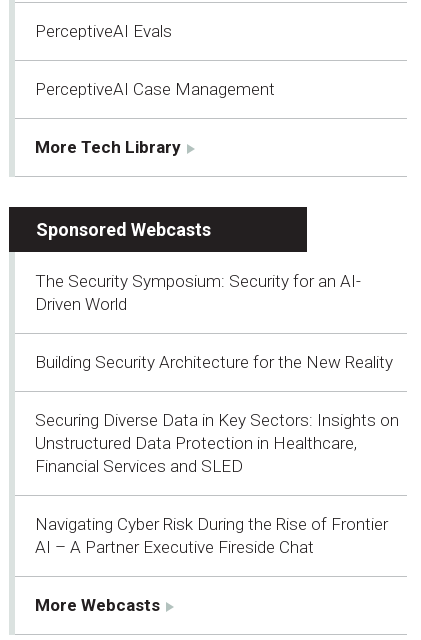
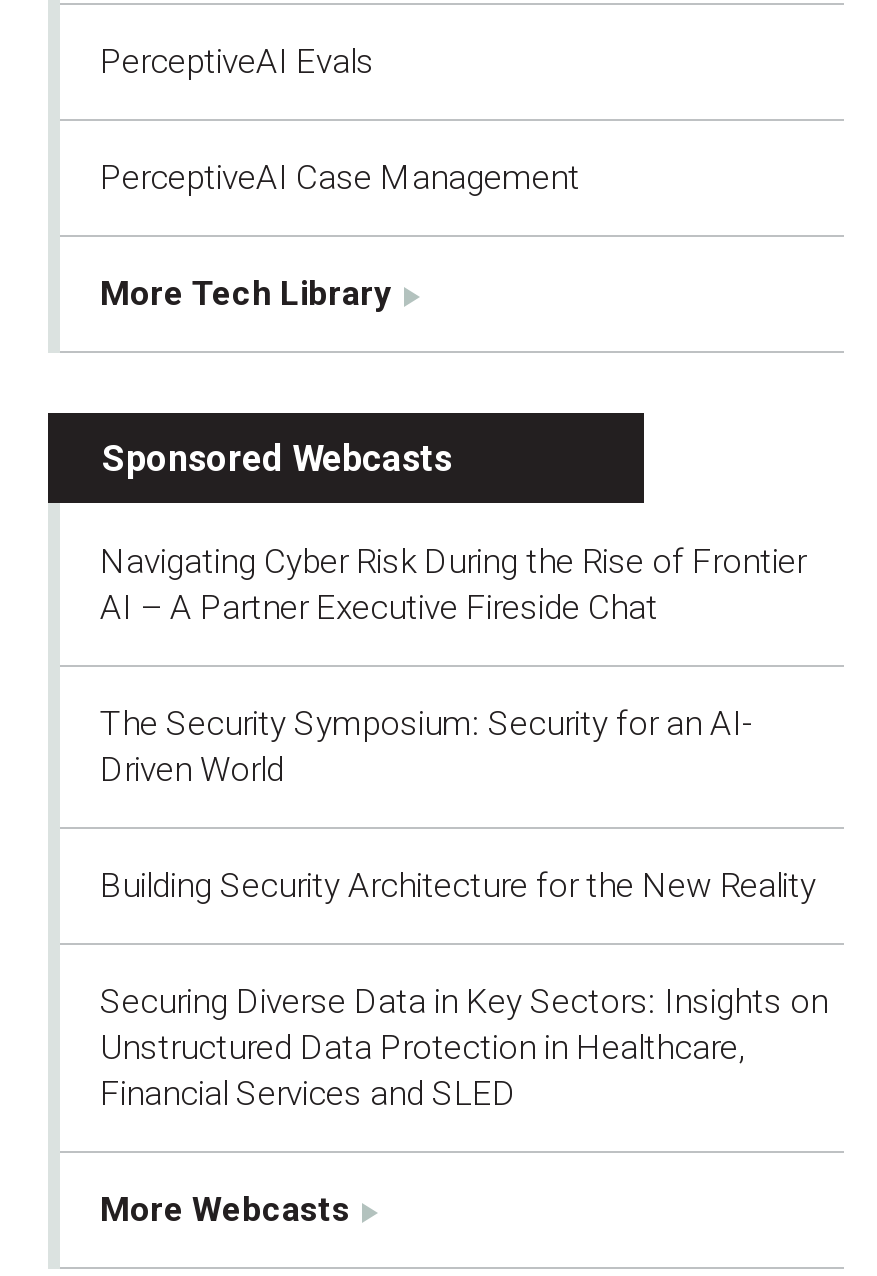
moved down: The Security Symposium: Security for an AI- | Driven World | Building Security Architecture for the New Reality | Securing Diverse Data in Key Sectors: Insights on | Unstructured Data Protection in Healthcare, | Financial Services and SLED

moved up: Navigating Cyber Risk During the Rise of Frontier | AI – A Partner Executive Fireside Chat
